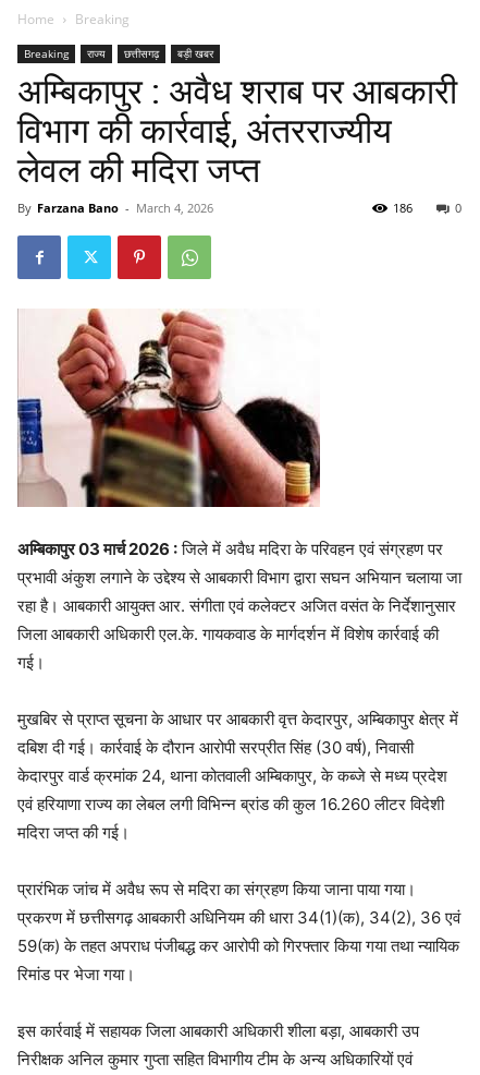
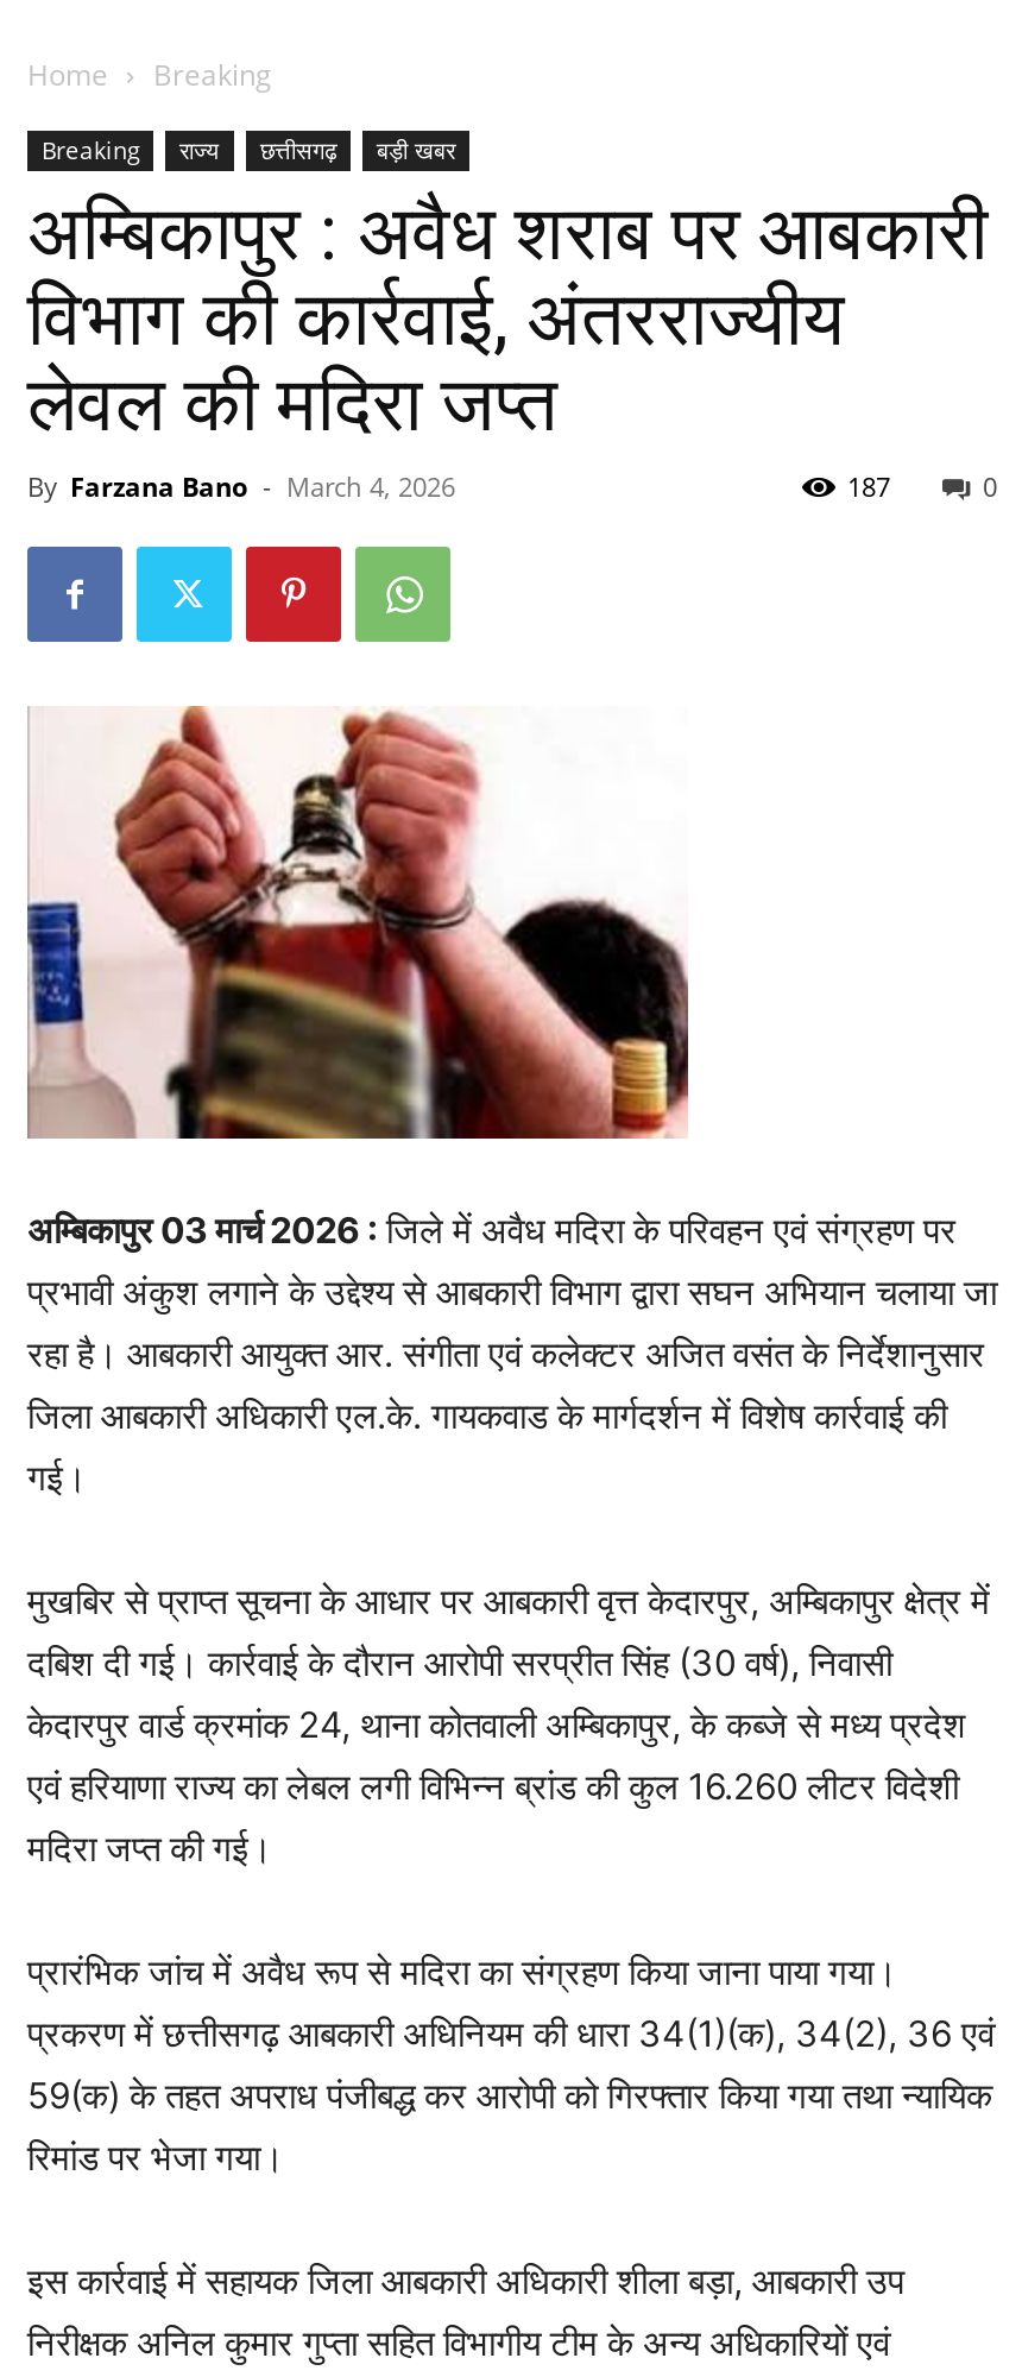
- 186
+ 187
